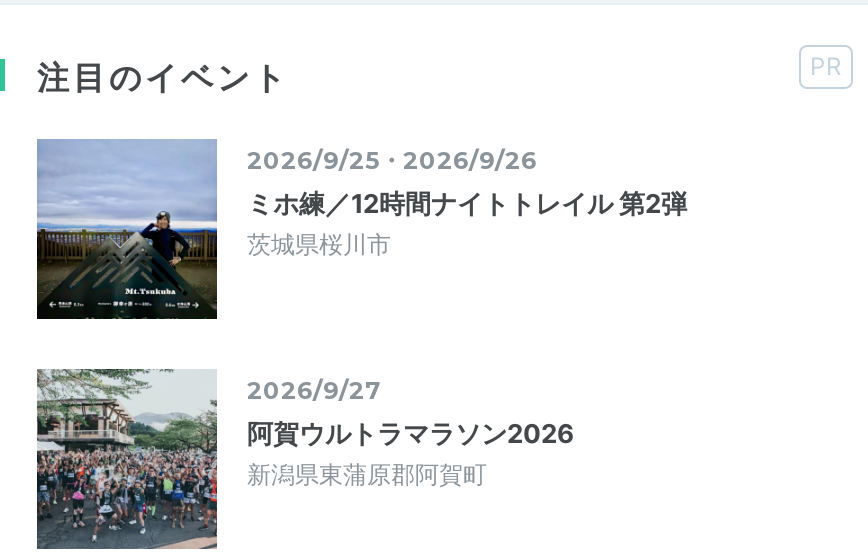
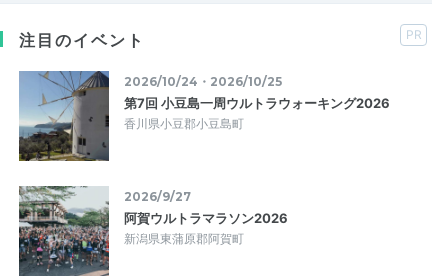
- [image]
- 2026/9/25・2026/9/26
- ミホ練／12時間ナイトトレイル 第2弾
- 茨城県桜川市
+ [image]
+ 2026/10/24・2026/10/25
+ 第7回 小豆島一周ウルトラウォーキング2026
+ 香川県小豆郡小豆島町
